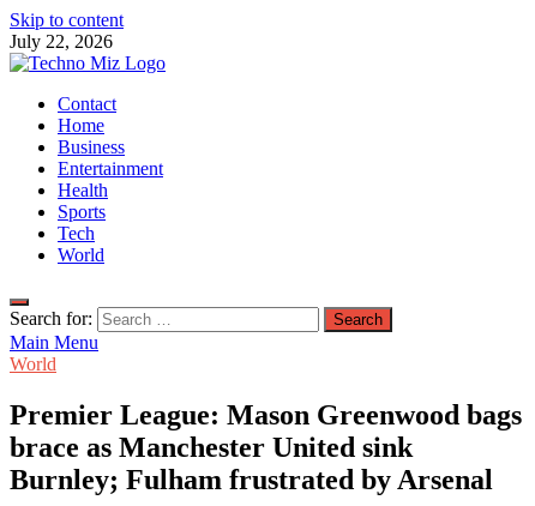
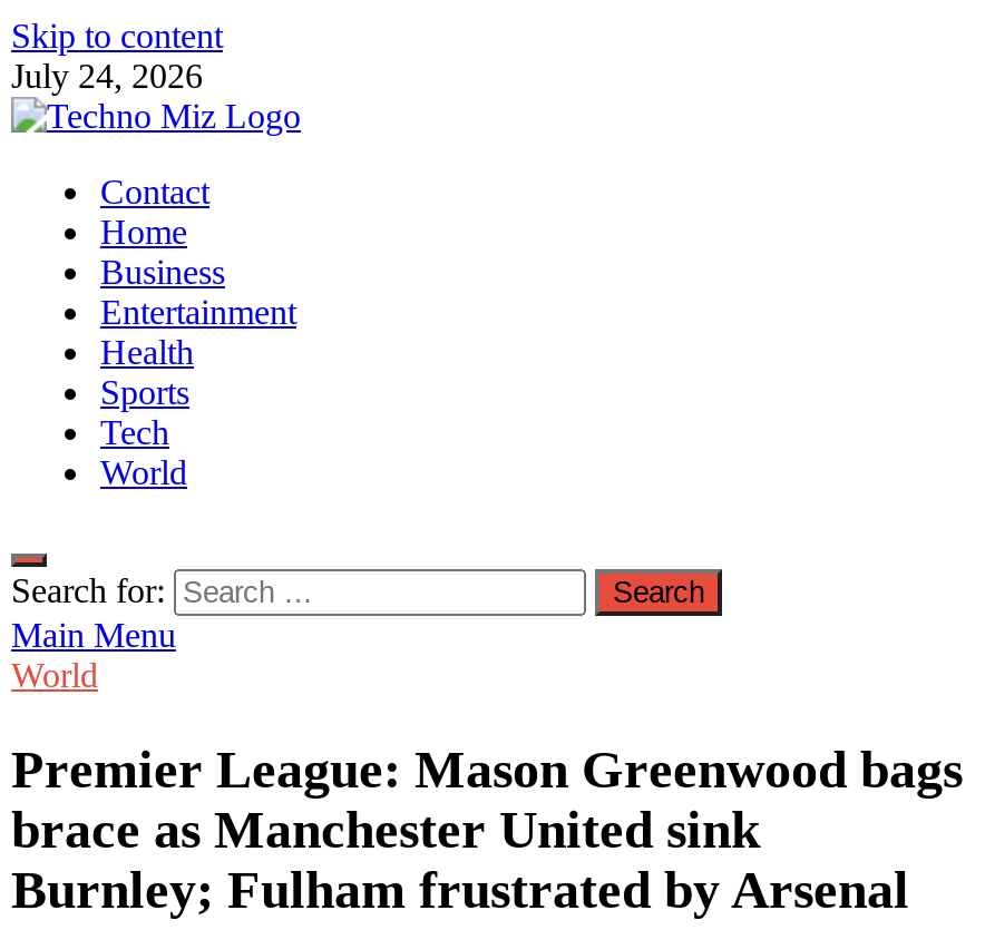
- July 22, 2026
+ July 24, 2026
